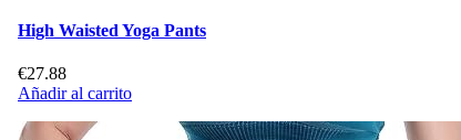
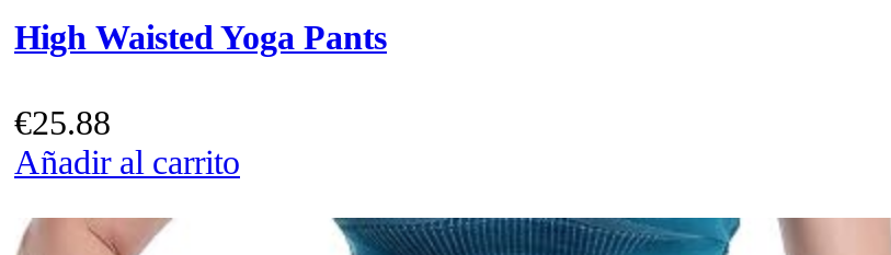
- €27.88
+ €25.88
